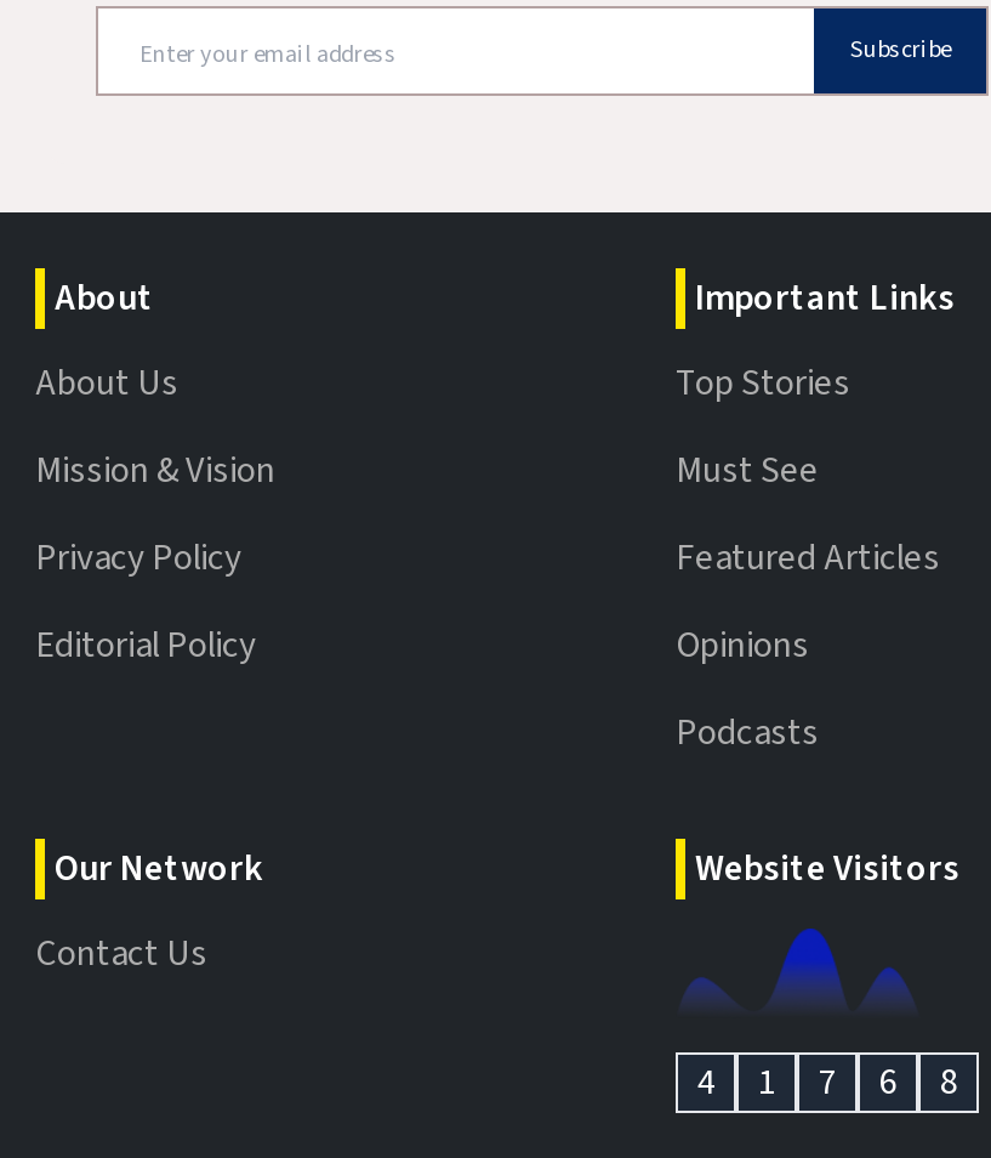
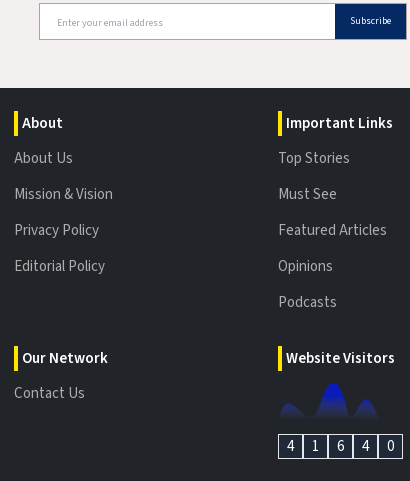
- 7

- 8
+ 4
+ 0
